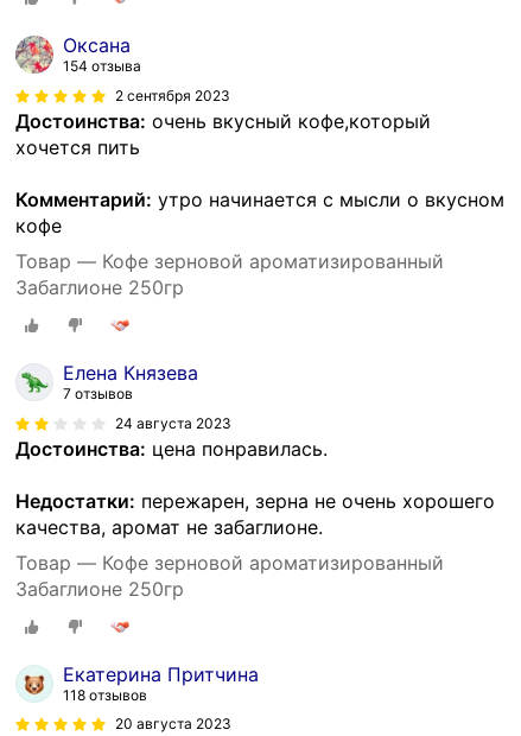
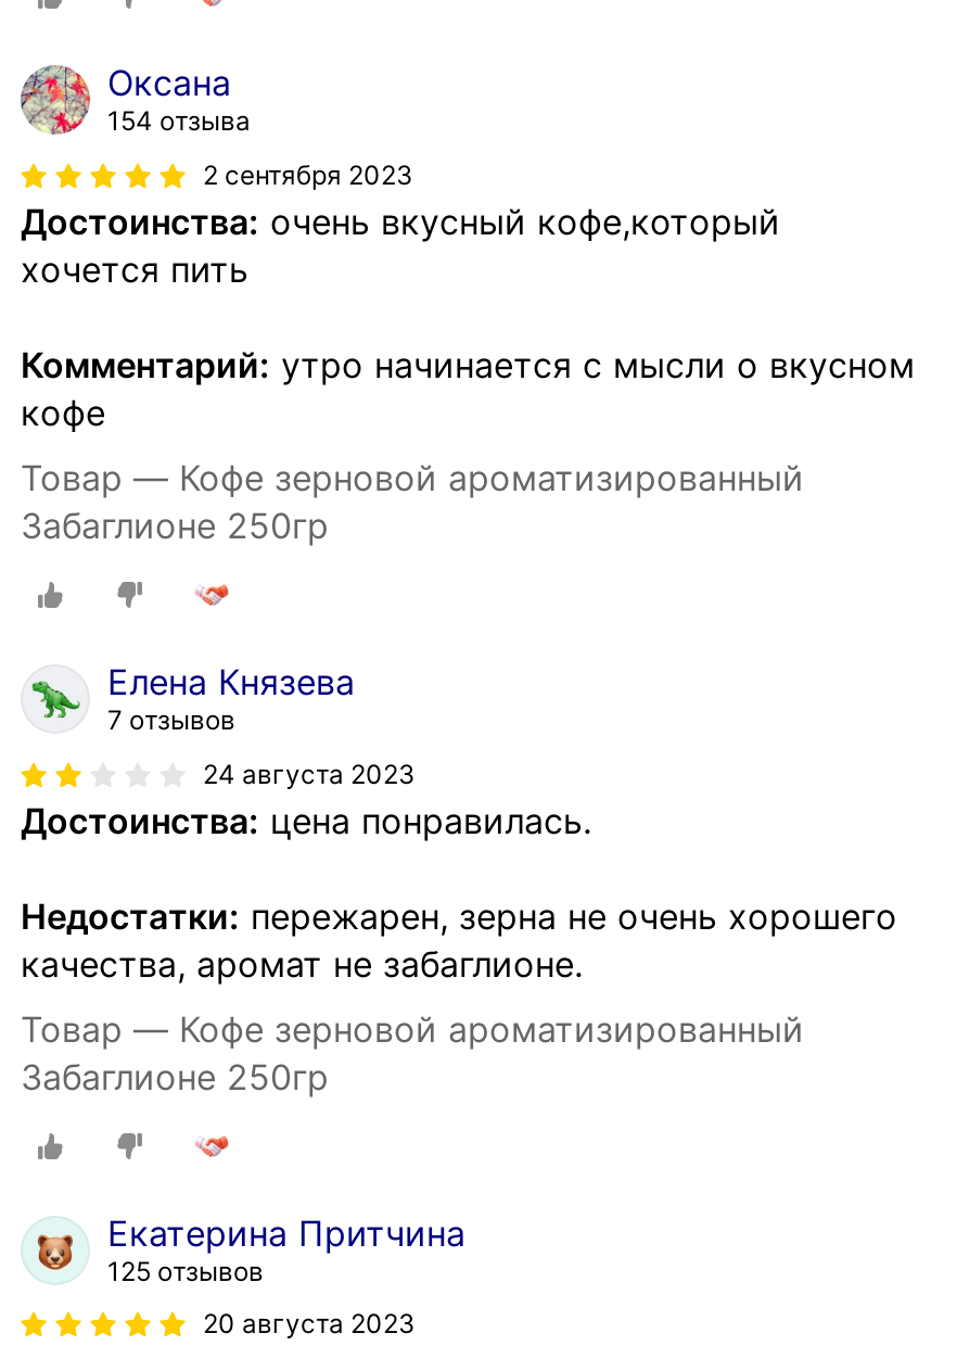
- 118 отзывов
+ 125 отзывов
